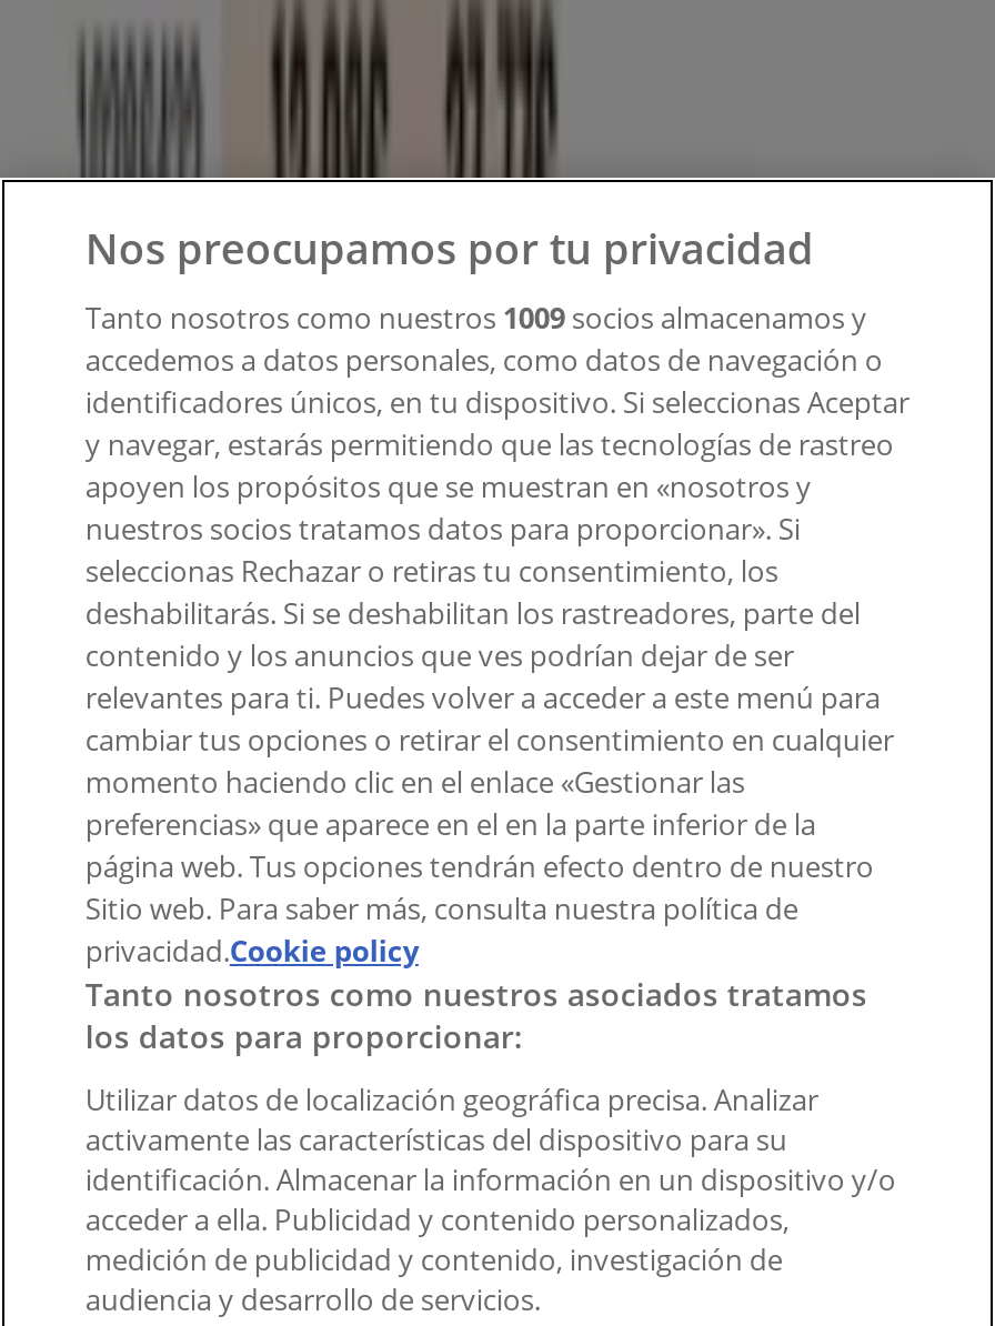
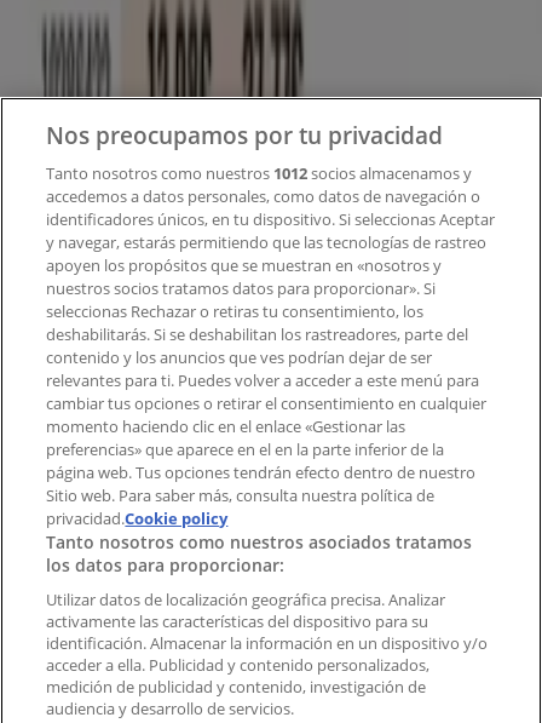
- Tanto nosotros como nuestros 1009 socios almacenamos y
+ Tanto nosotros como nuestros 1012 socios almacenamos y
